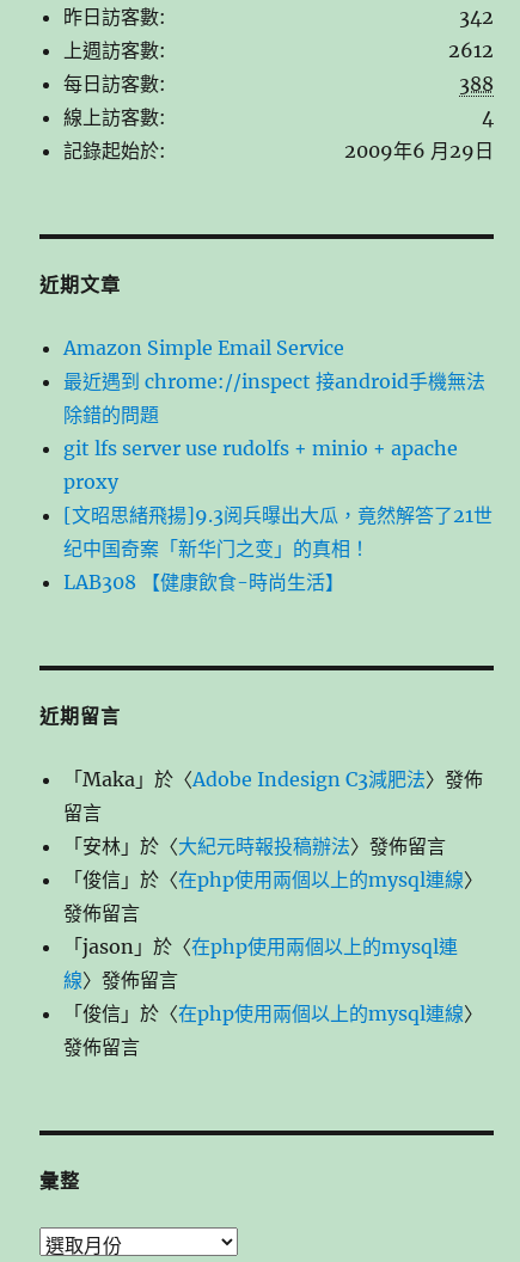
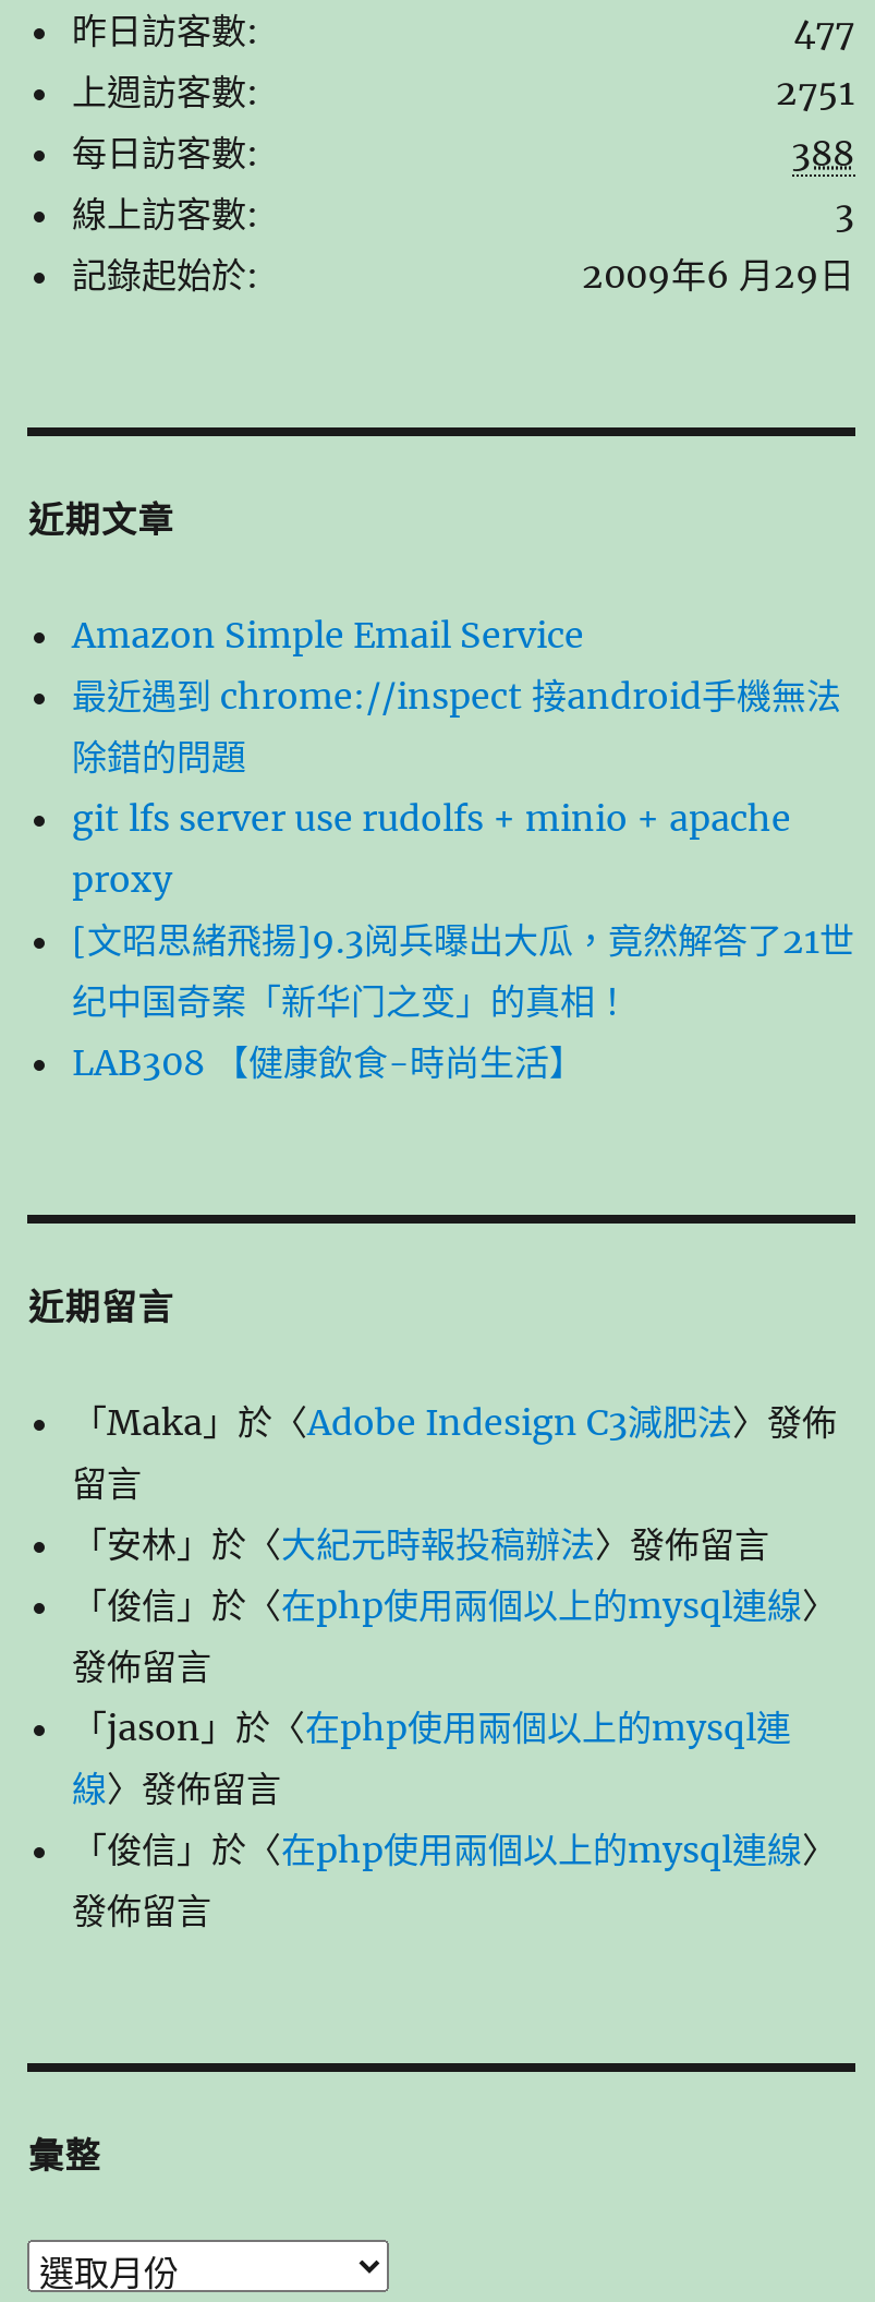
- 342
+ 477

- 2612
+ 2751

- 4
+ 3
